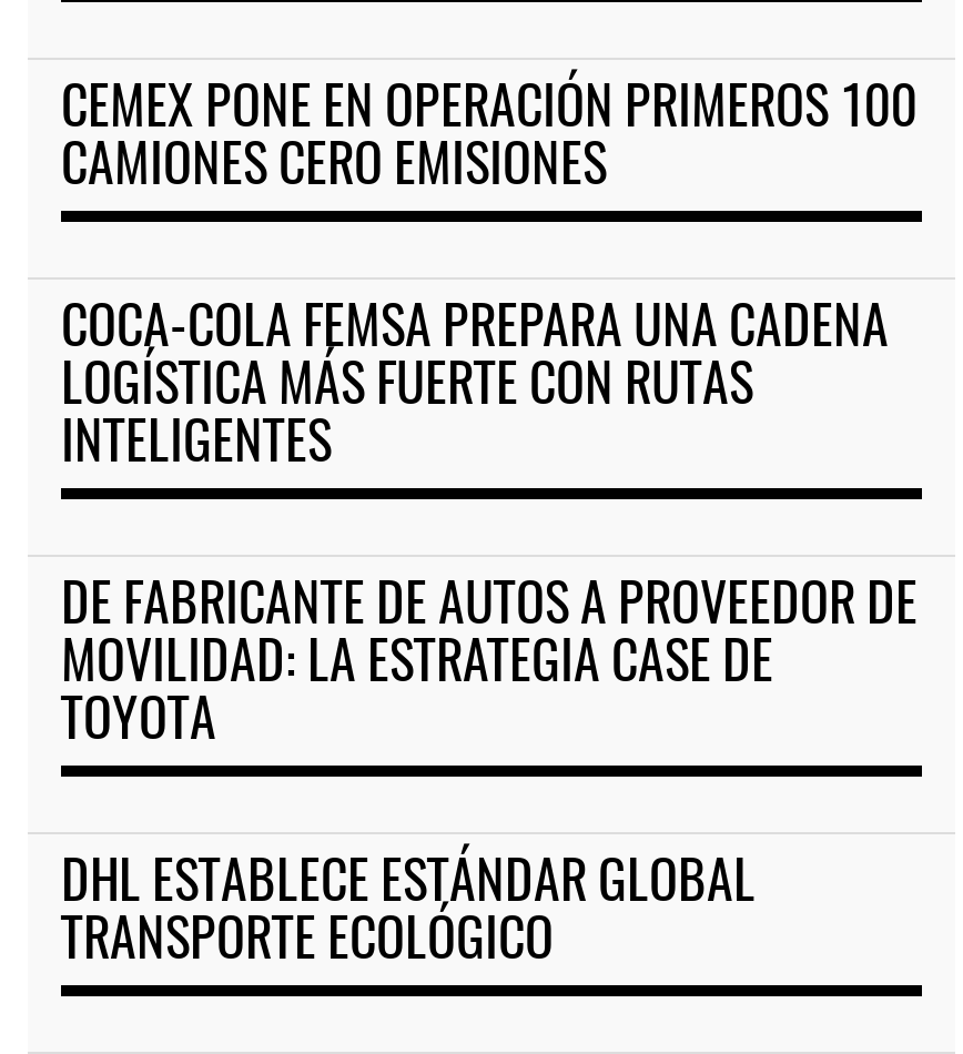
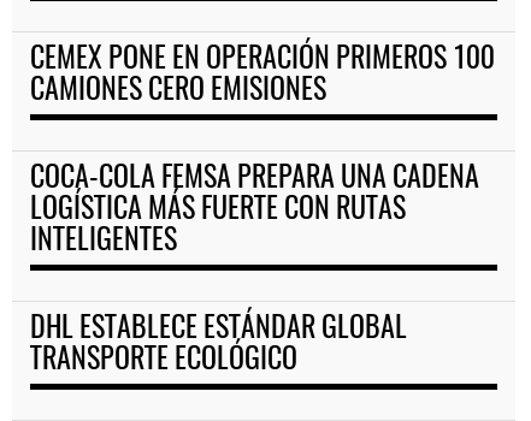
- DE FABRICANTE DE AUTOS A PROVEEDOR DE
- MOVILIDAD: LA ESTRATEGIA CASE DE
- TOYOTA
